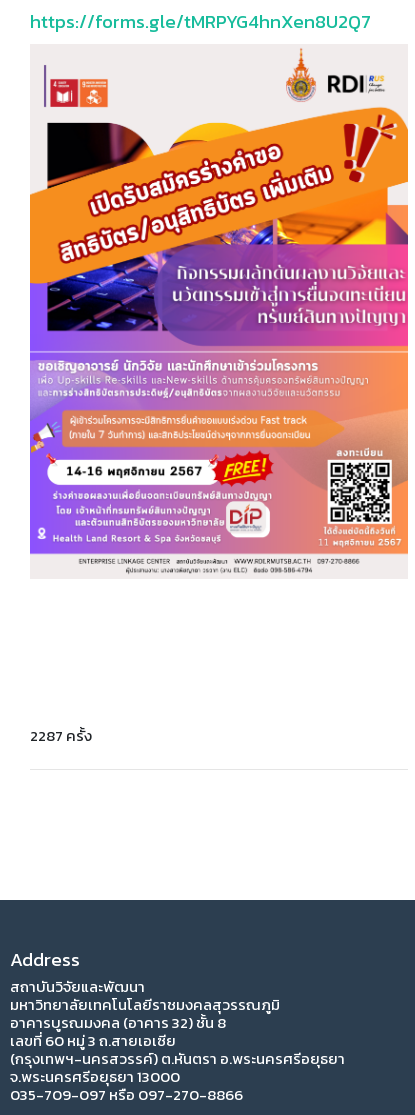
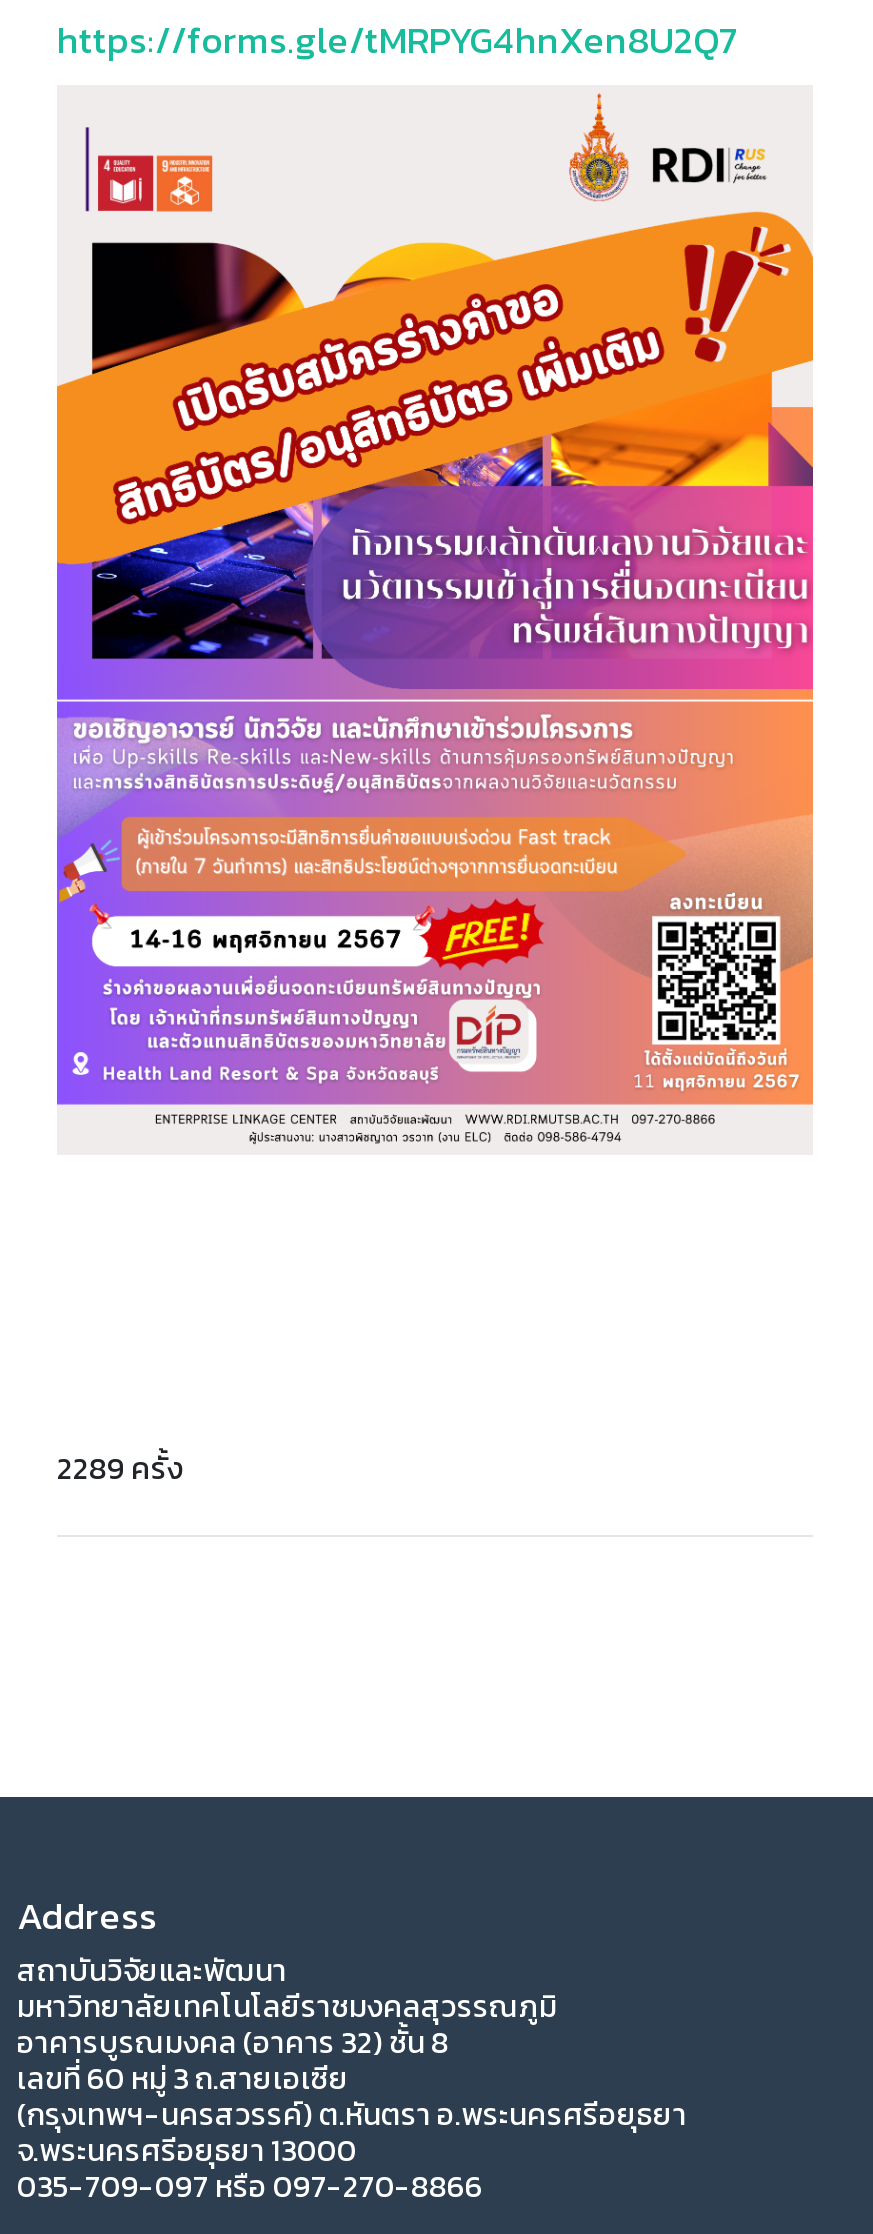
- 2287 ครั้ง
+ 2289 ครั้ง
